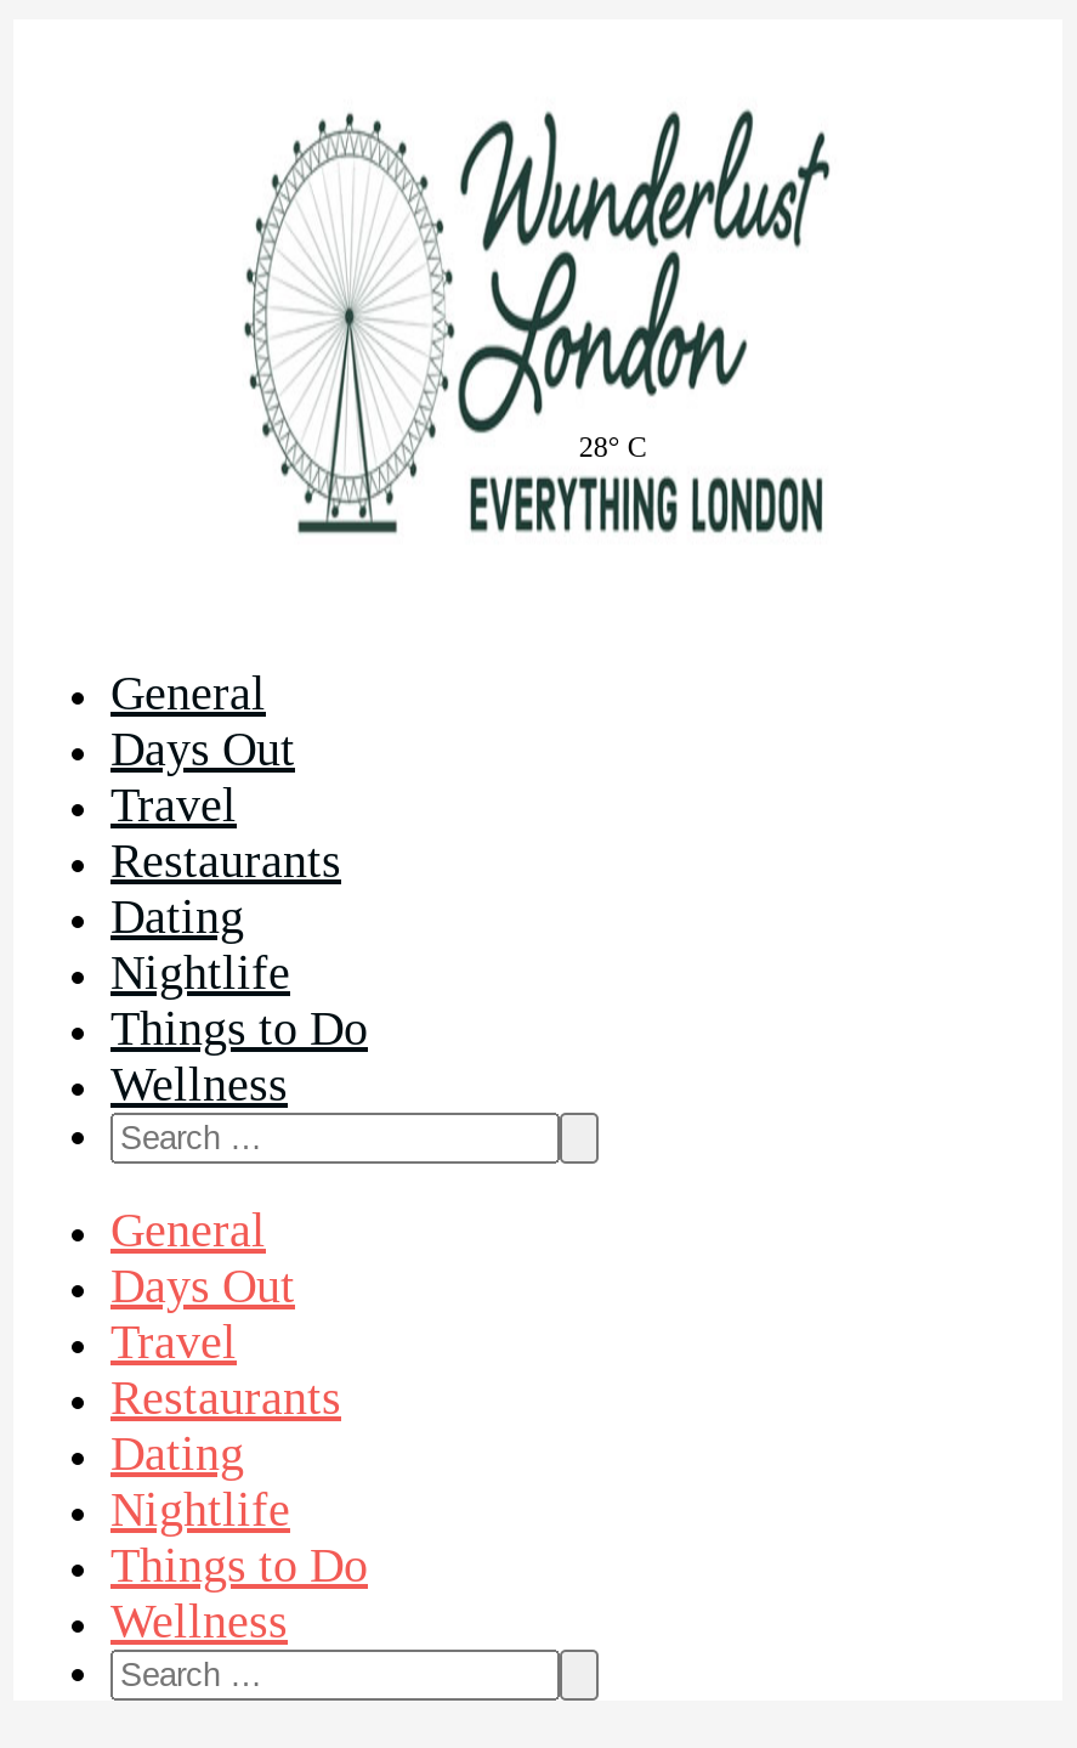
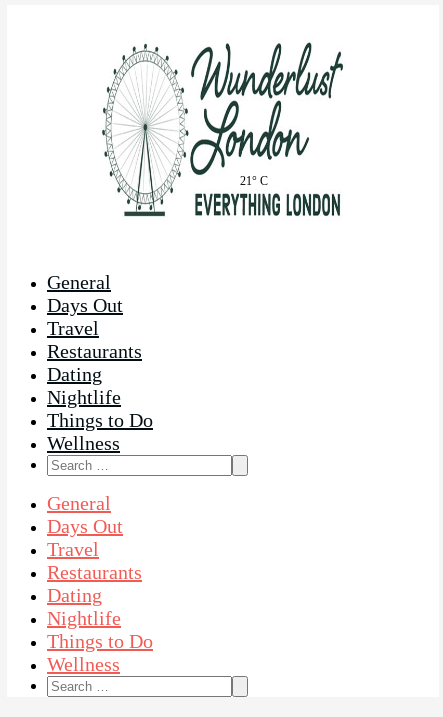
- 28° C
+ 21° C
